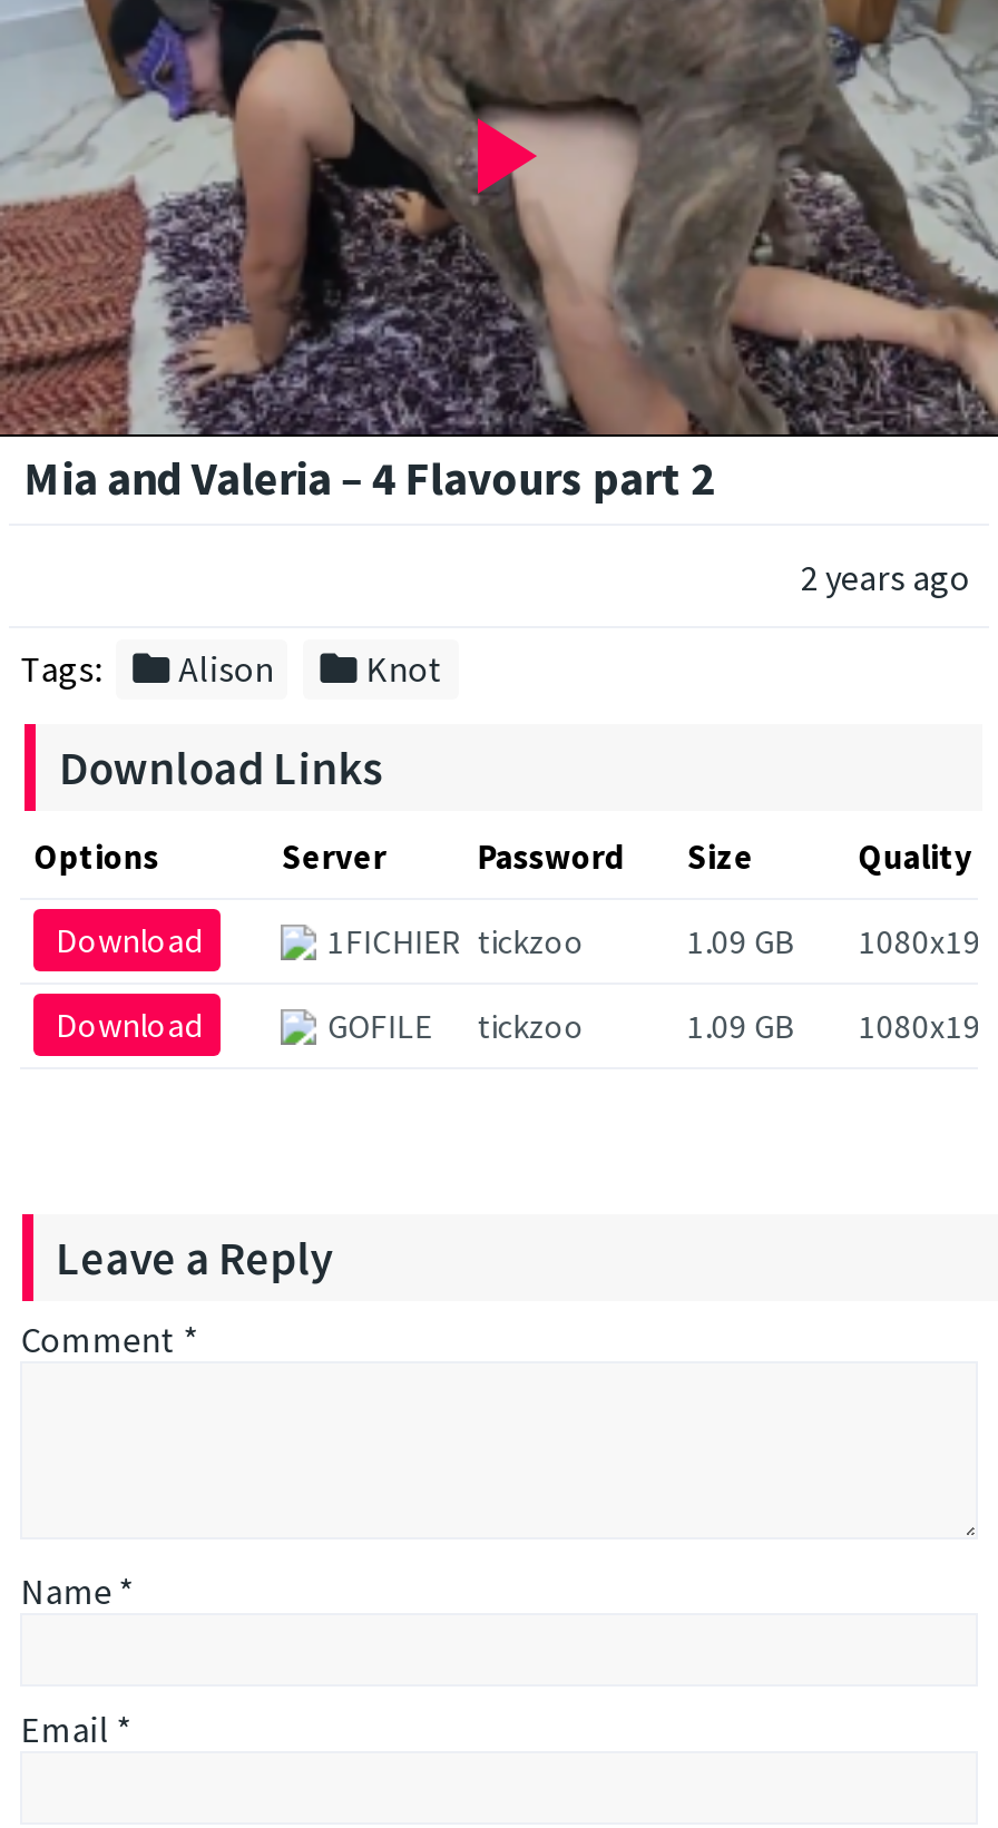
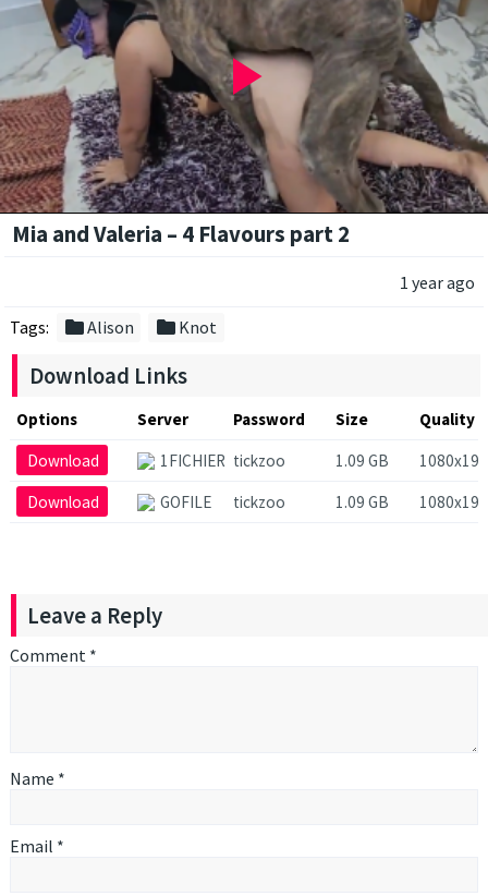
- 2 years ago
+ 1 year ago
